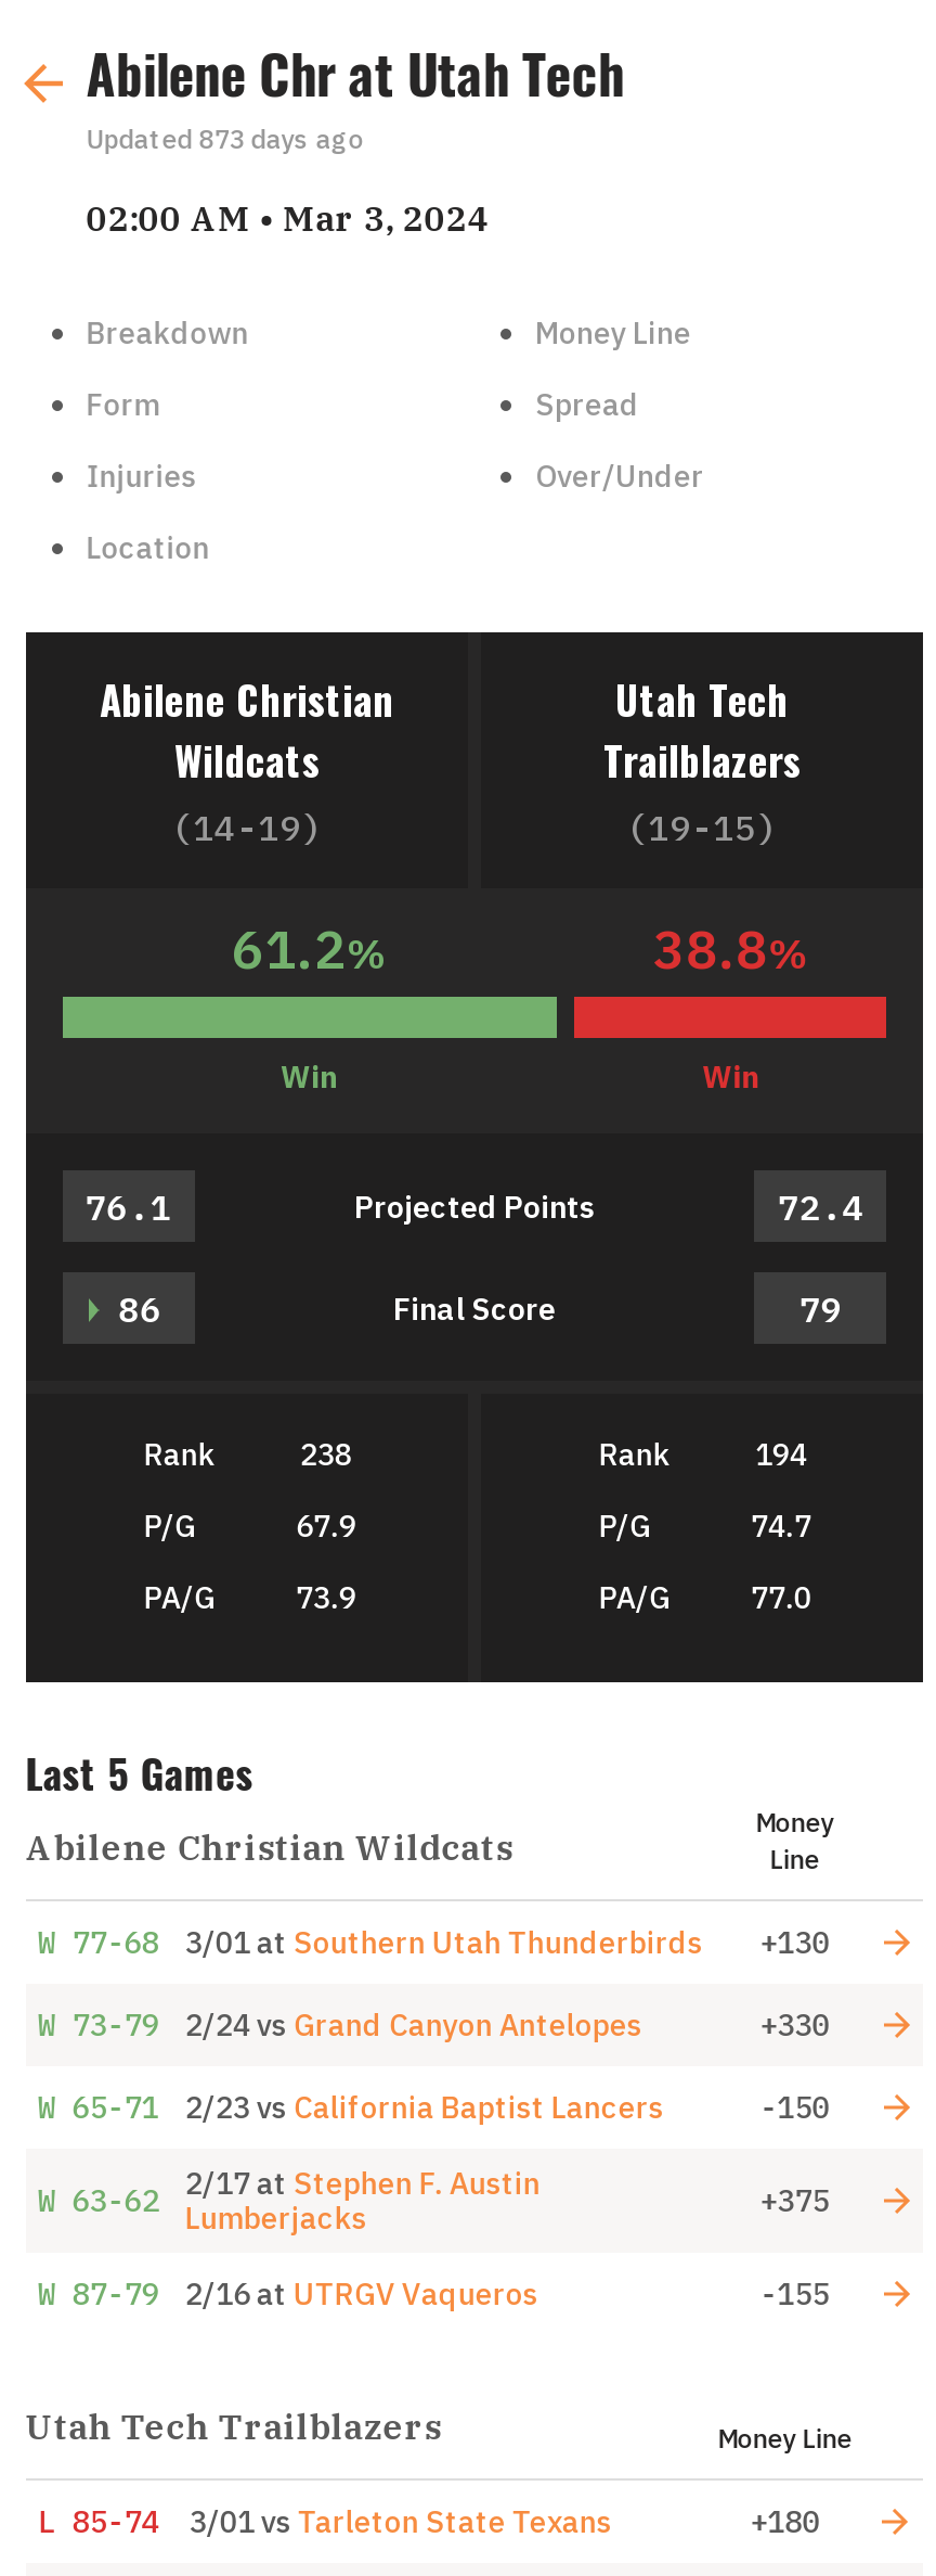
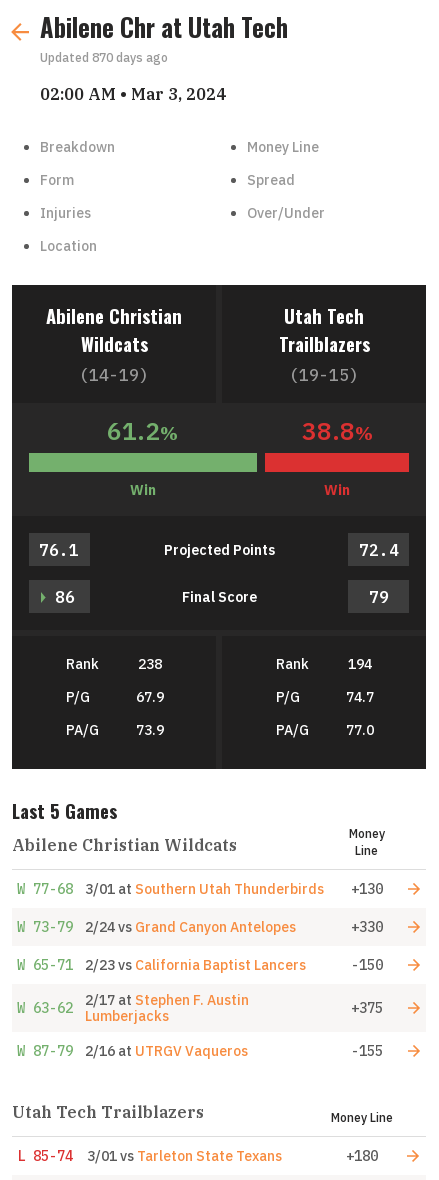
- Updated 873 days ago
+ Updated 870 days ago
